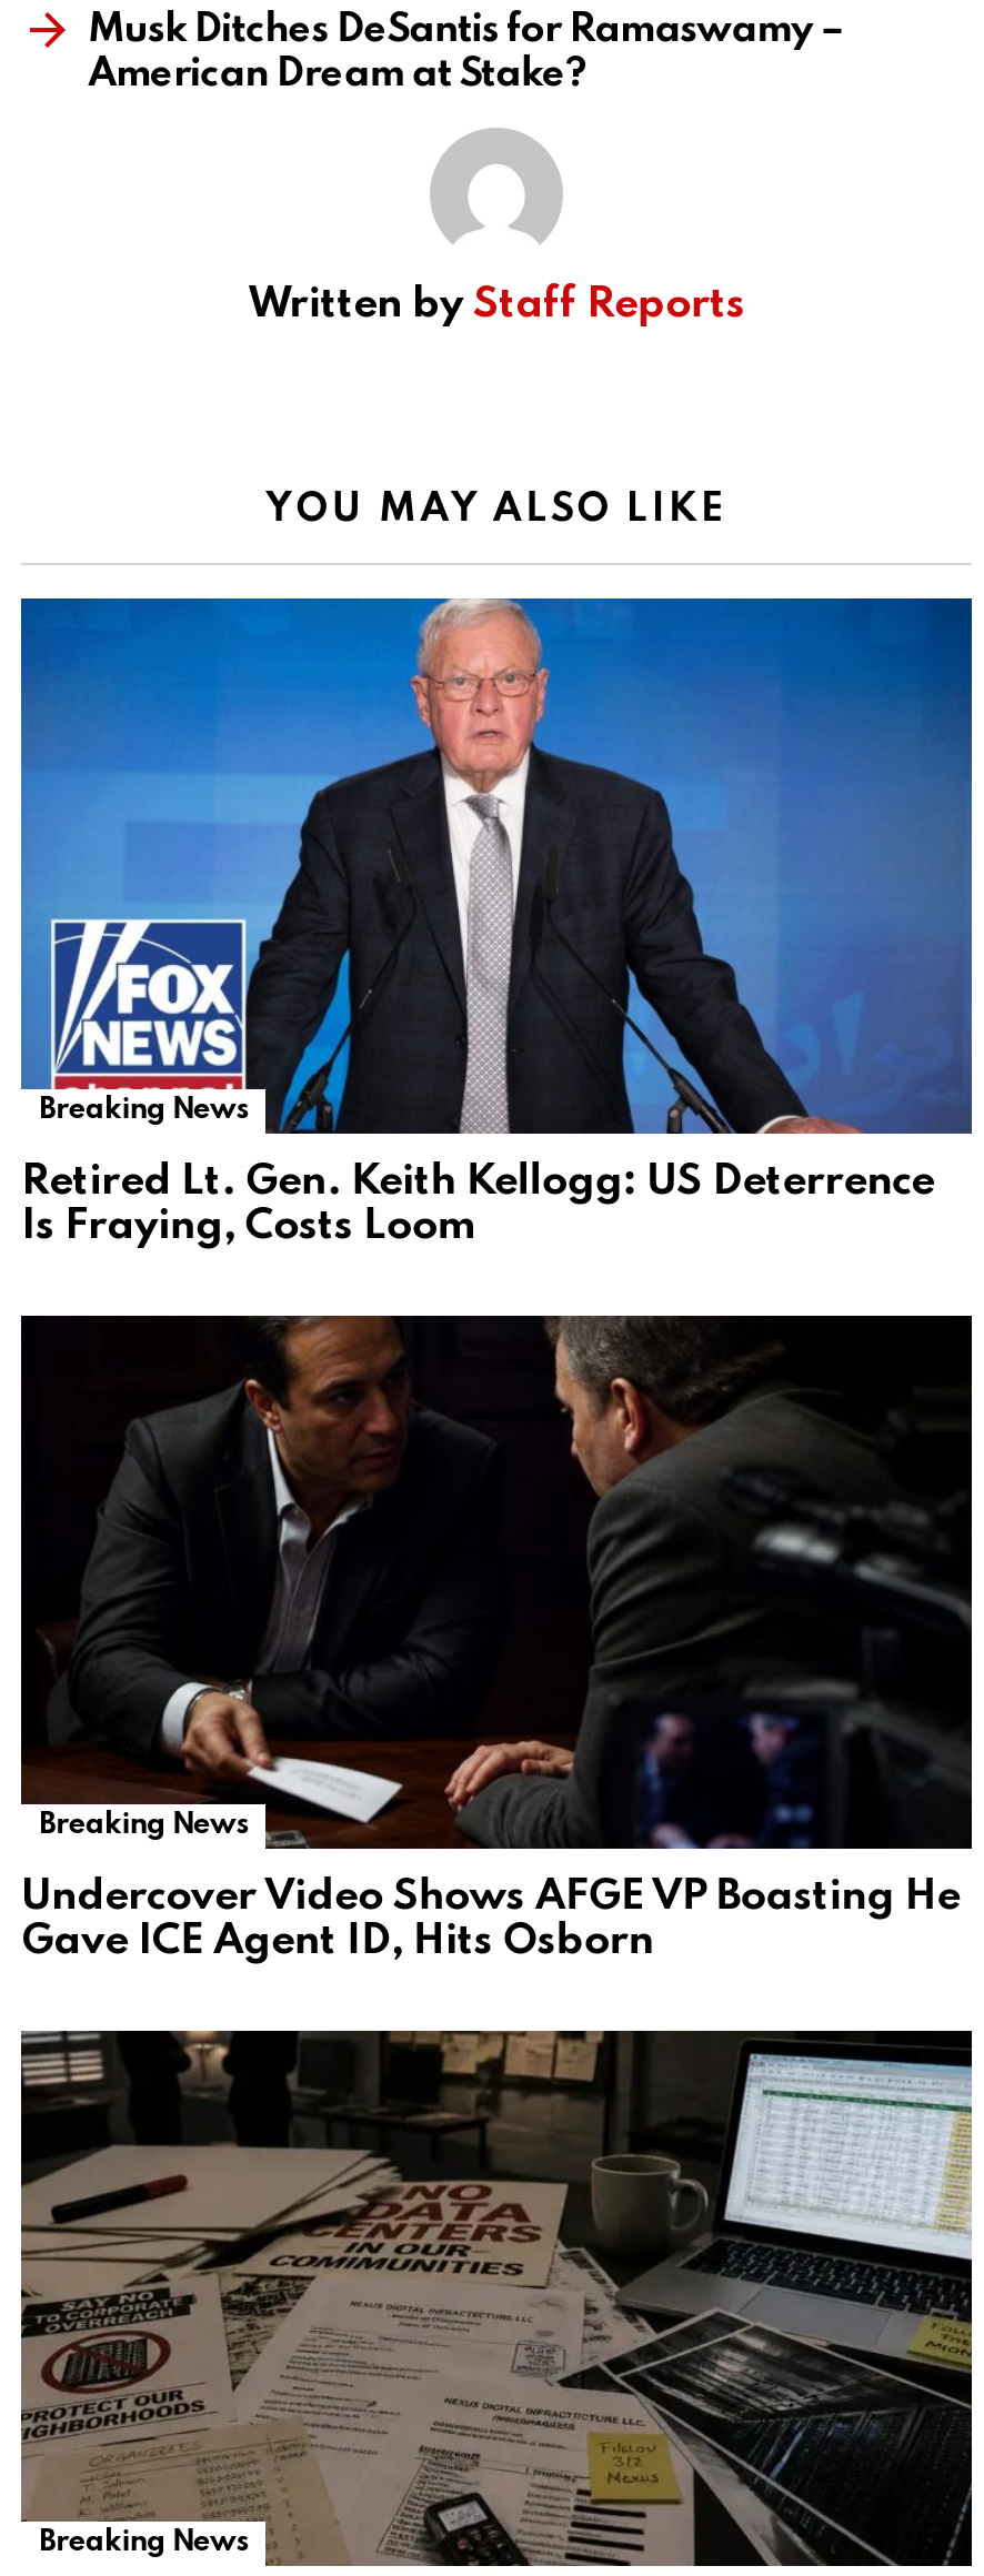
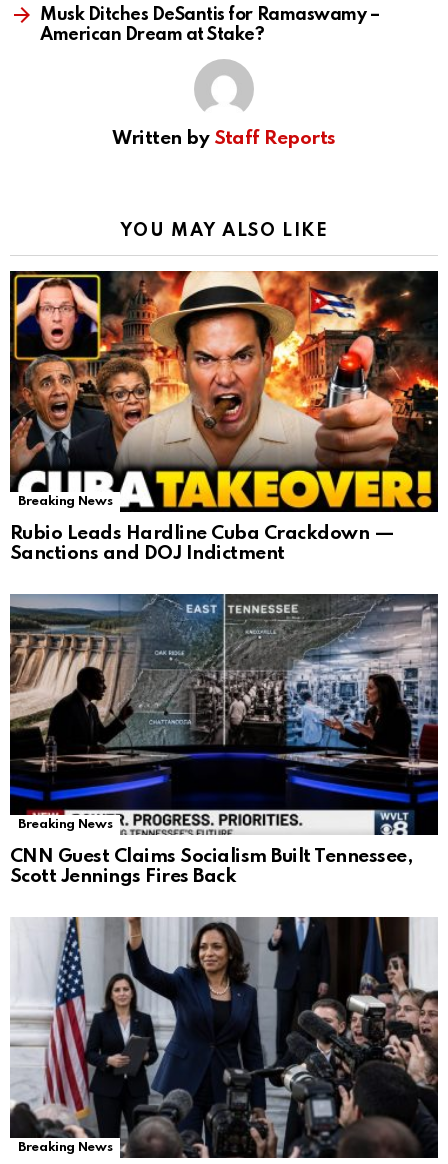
- [image]
- Retired Lt. Gen. Keith Kellogg: US Deterrence
- Is Fraying, Costs Loom
+ [image]
+ Rubio Leads Hardline Cuba Crackdown —
+ Sanctions and DOJ Indictment

- [image]
- Undercover Video Shows AFGE VP Boasting He
- Gave ICE Agent ID, Hits Osborn
+ [image]
+ CNN Guest Claims Socialism Built Tennessee,
+ Scott Jennings Fires Back

- [image]
+ [image]
